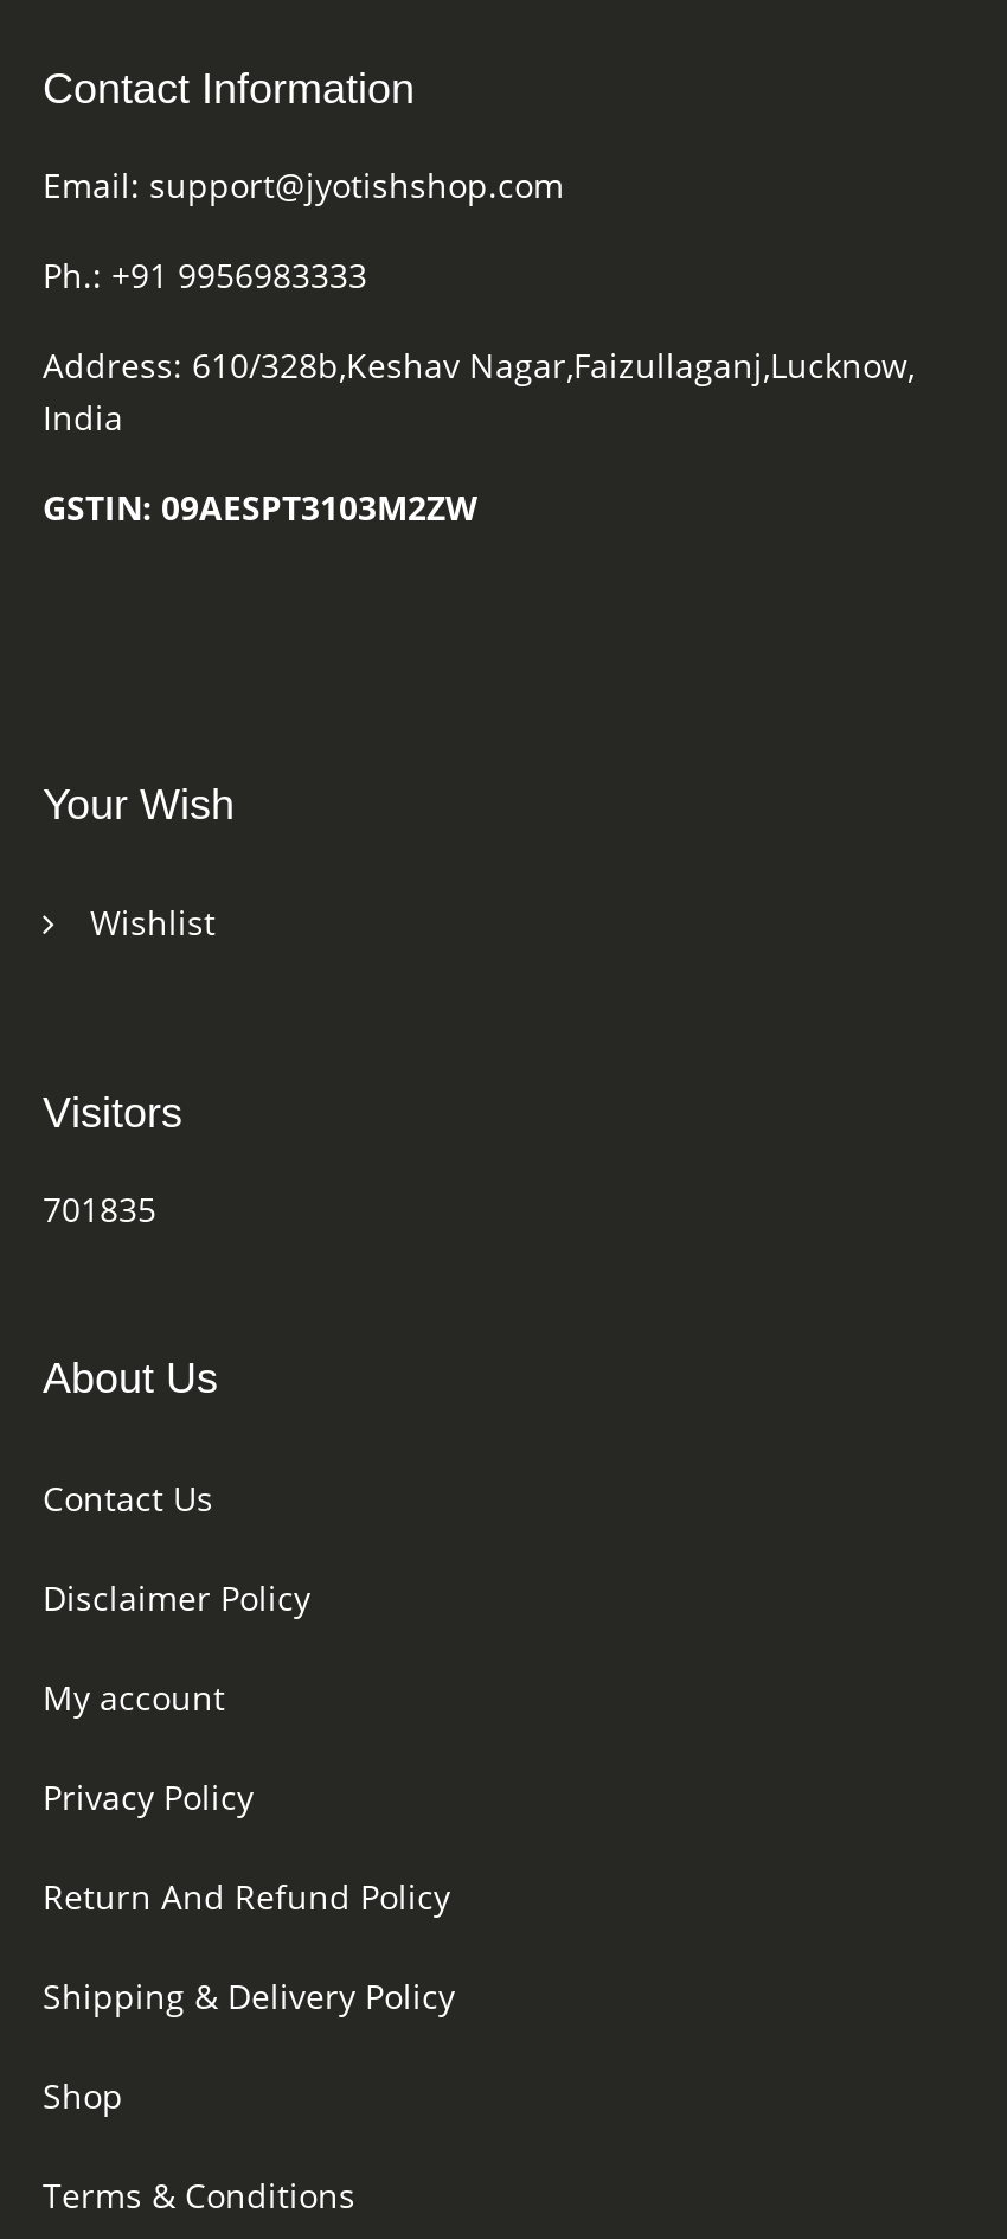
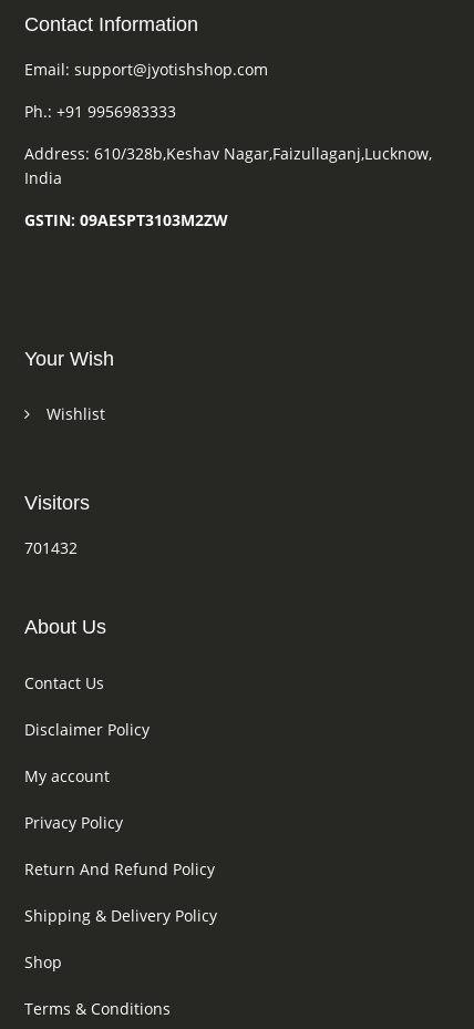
- 701835
+ 701432
